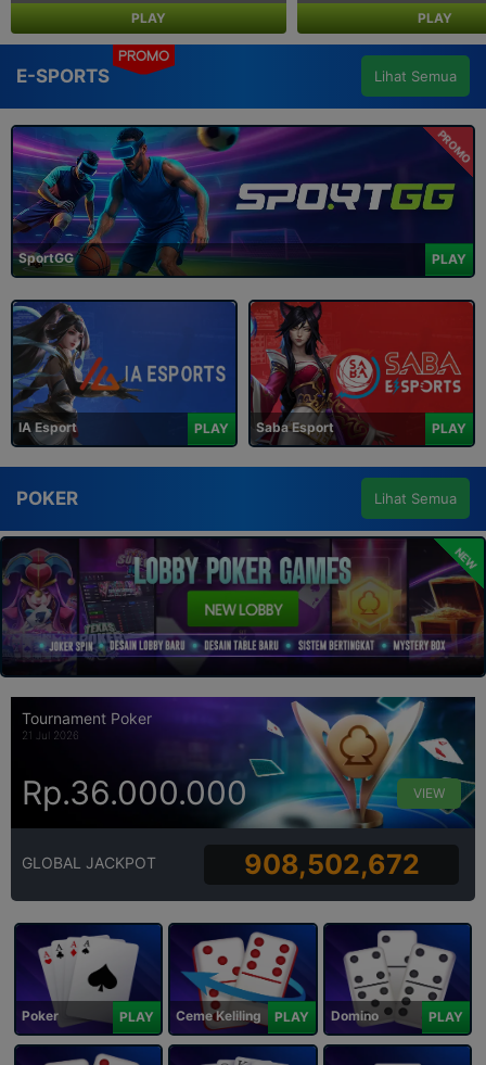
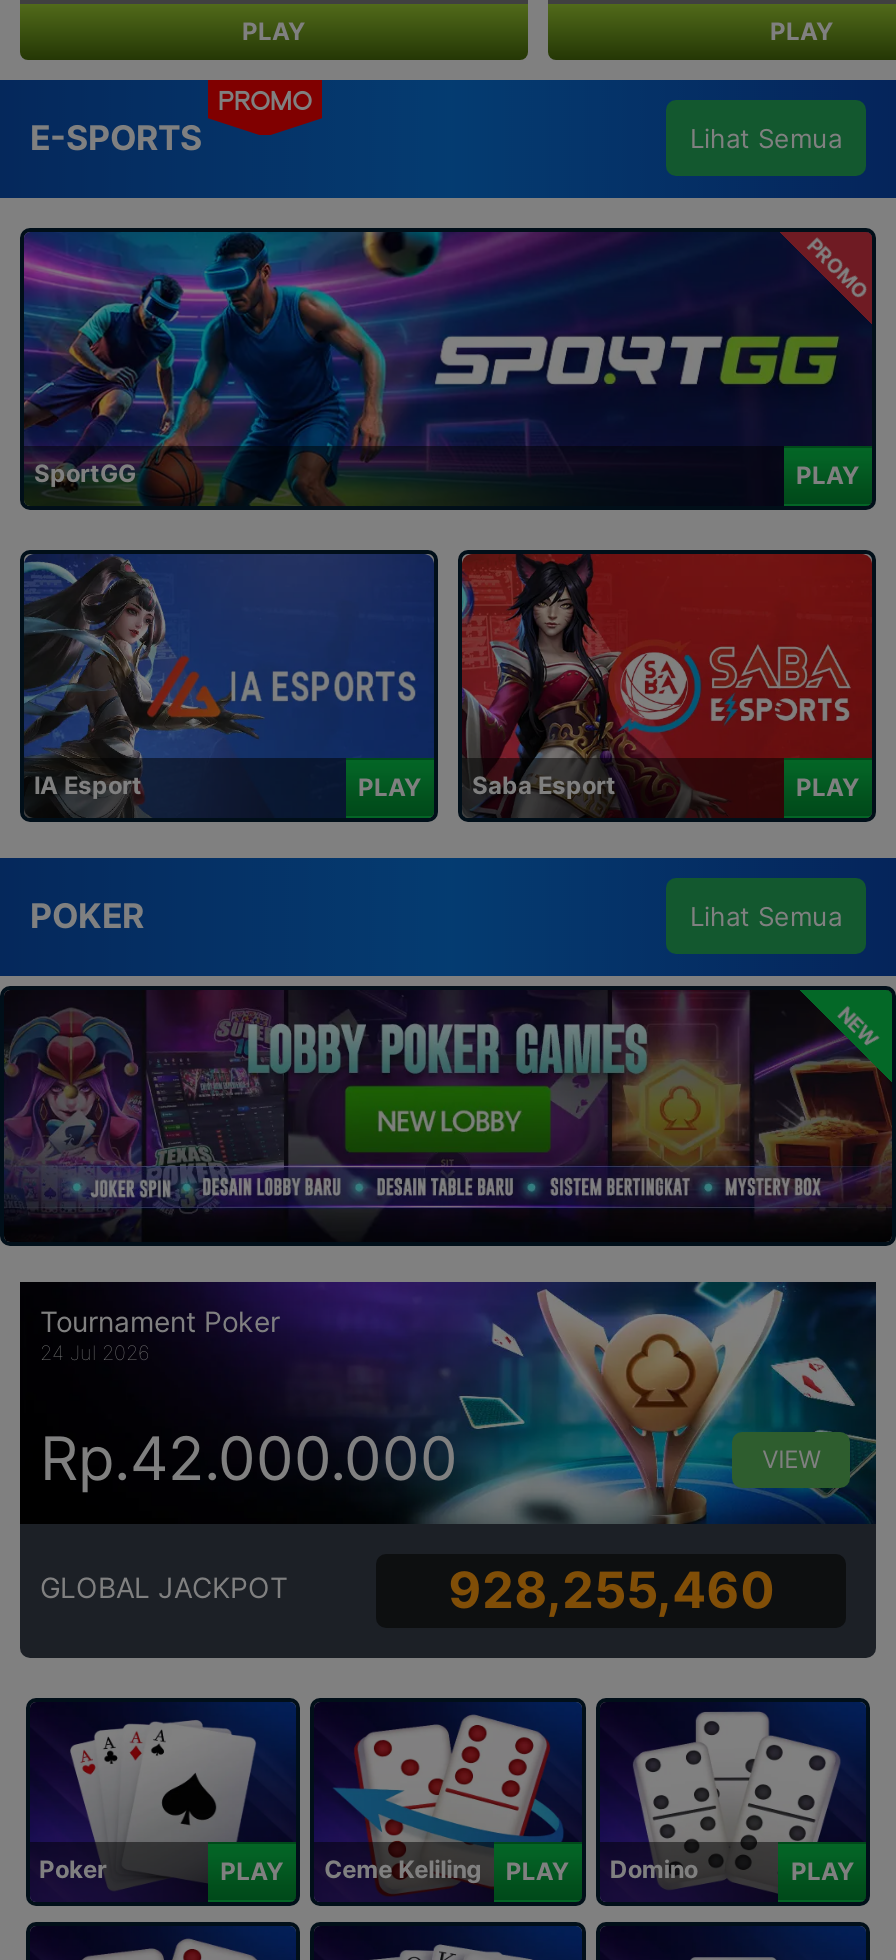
- 21 Jul 2026
+ 24 Jul 2026

- Rp.36.000.000
+ Rp.42.000.000

- 908,502,672
+ 928,255,460
